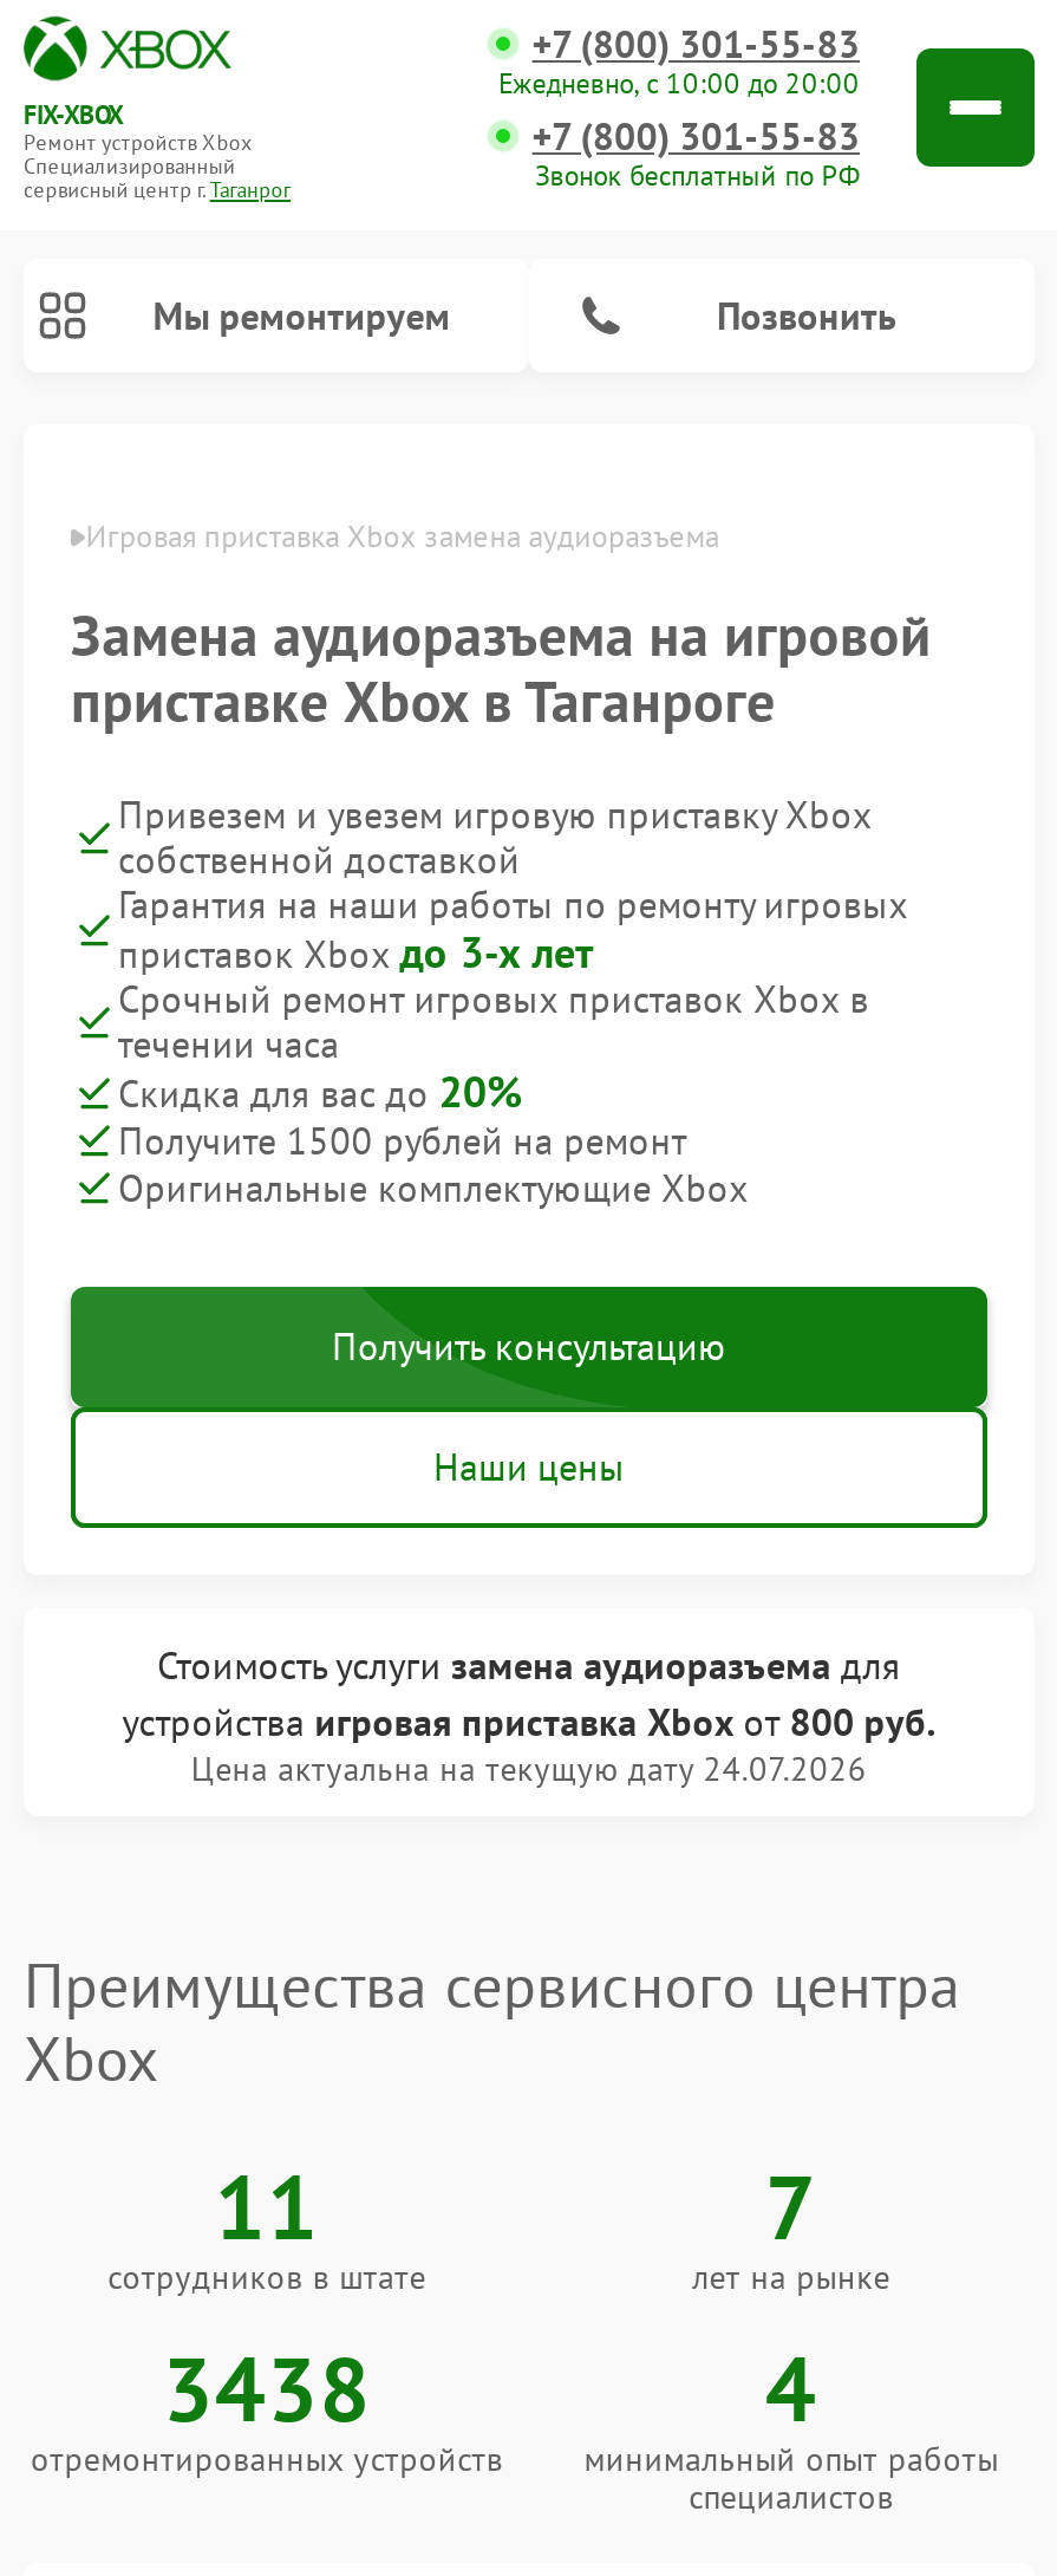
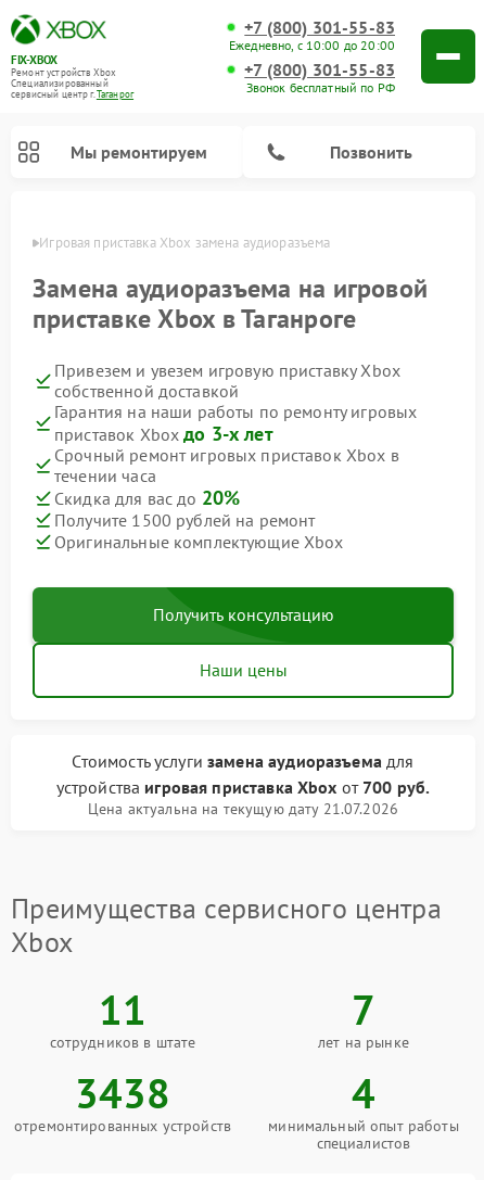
- устройства игровая приставка Xbox от 800 руб.
+ устройства игровая приставка Xbox от 700 руб.

- Цена актуальна на текущую дату 24.07.2026
+ Цена актуальна на текущую дату 21.07.2026
